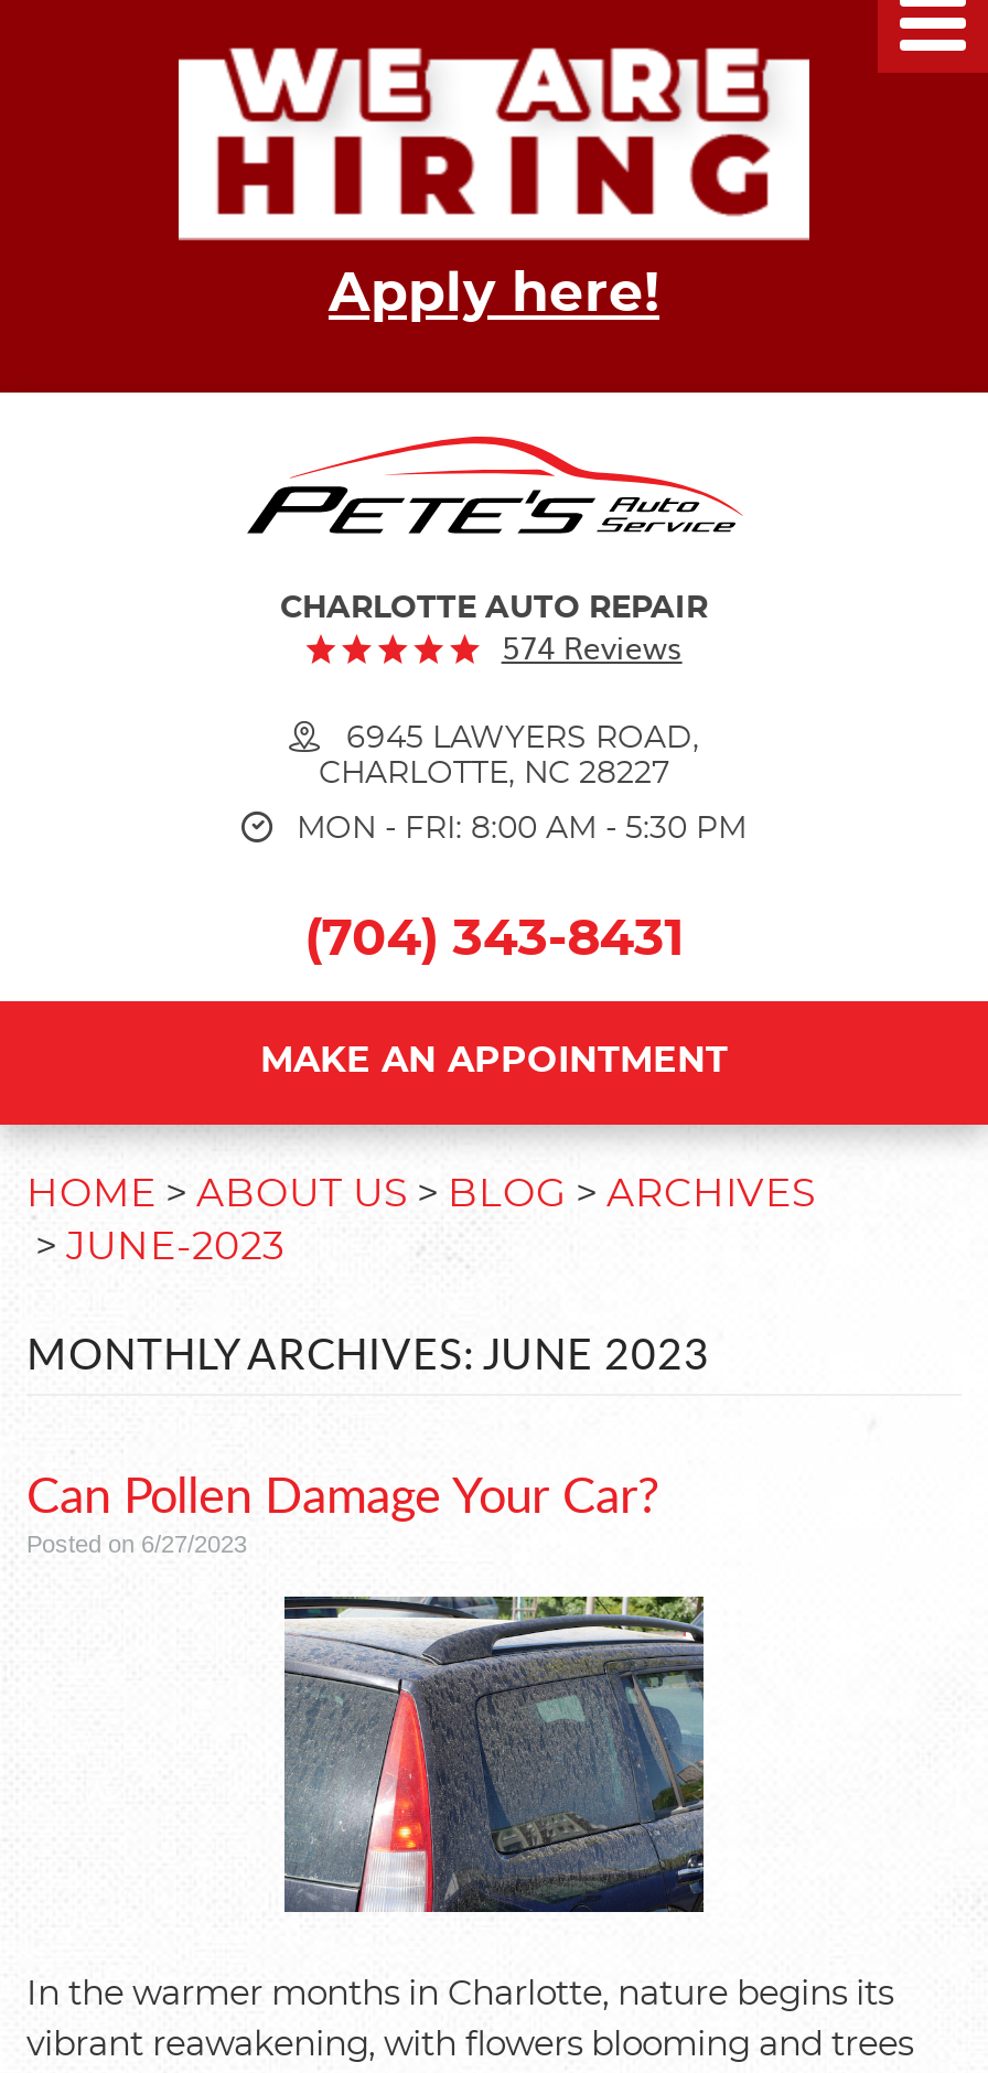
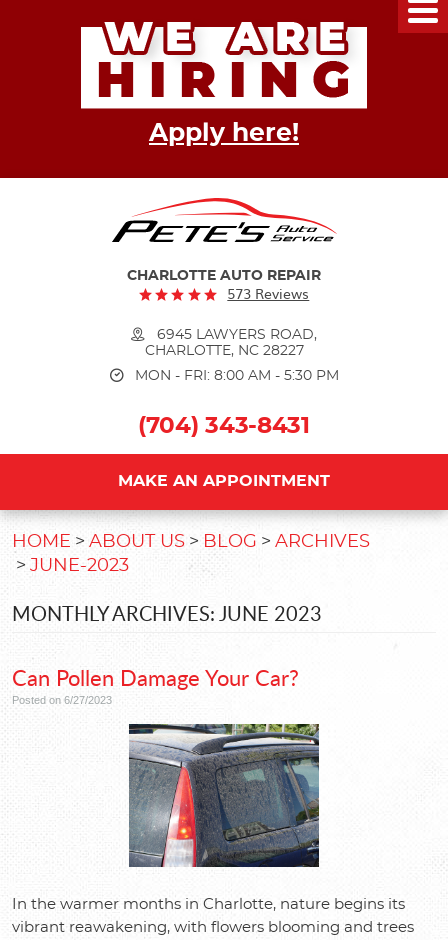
- 574 Reviews
+ 573 Reviews
